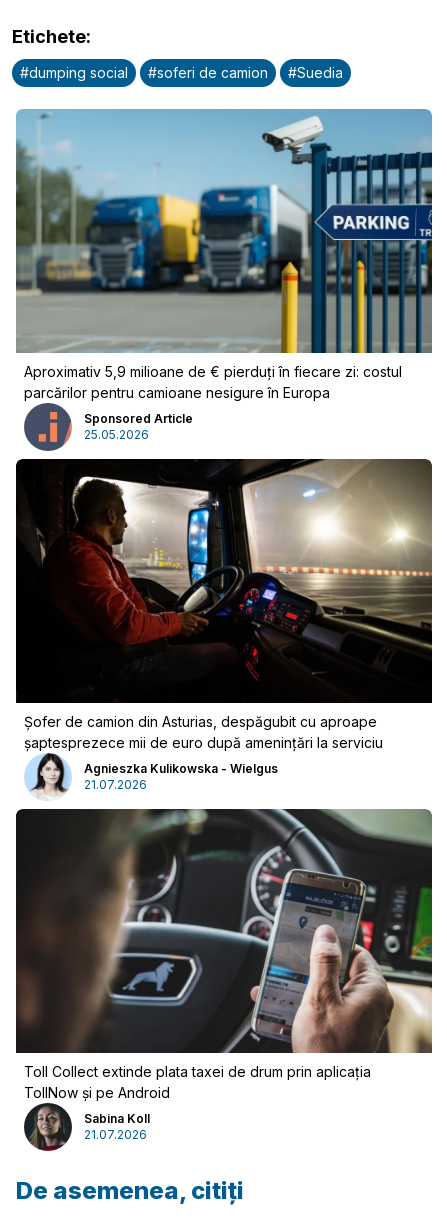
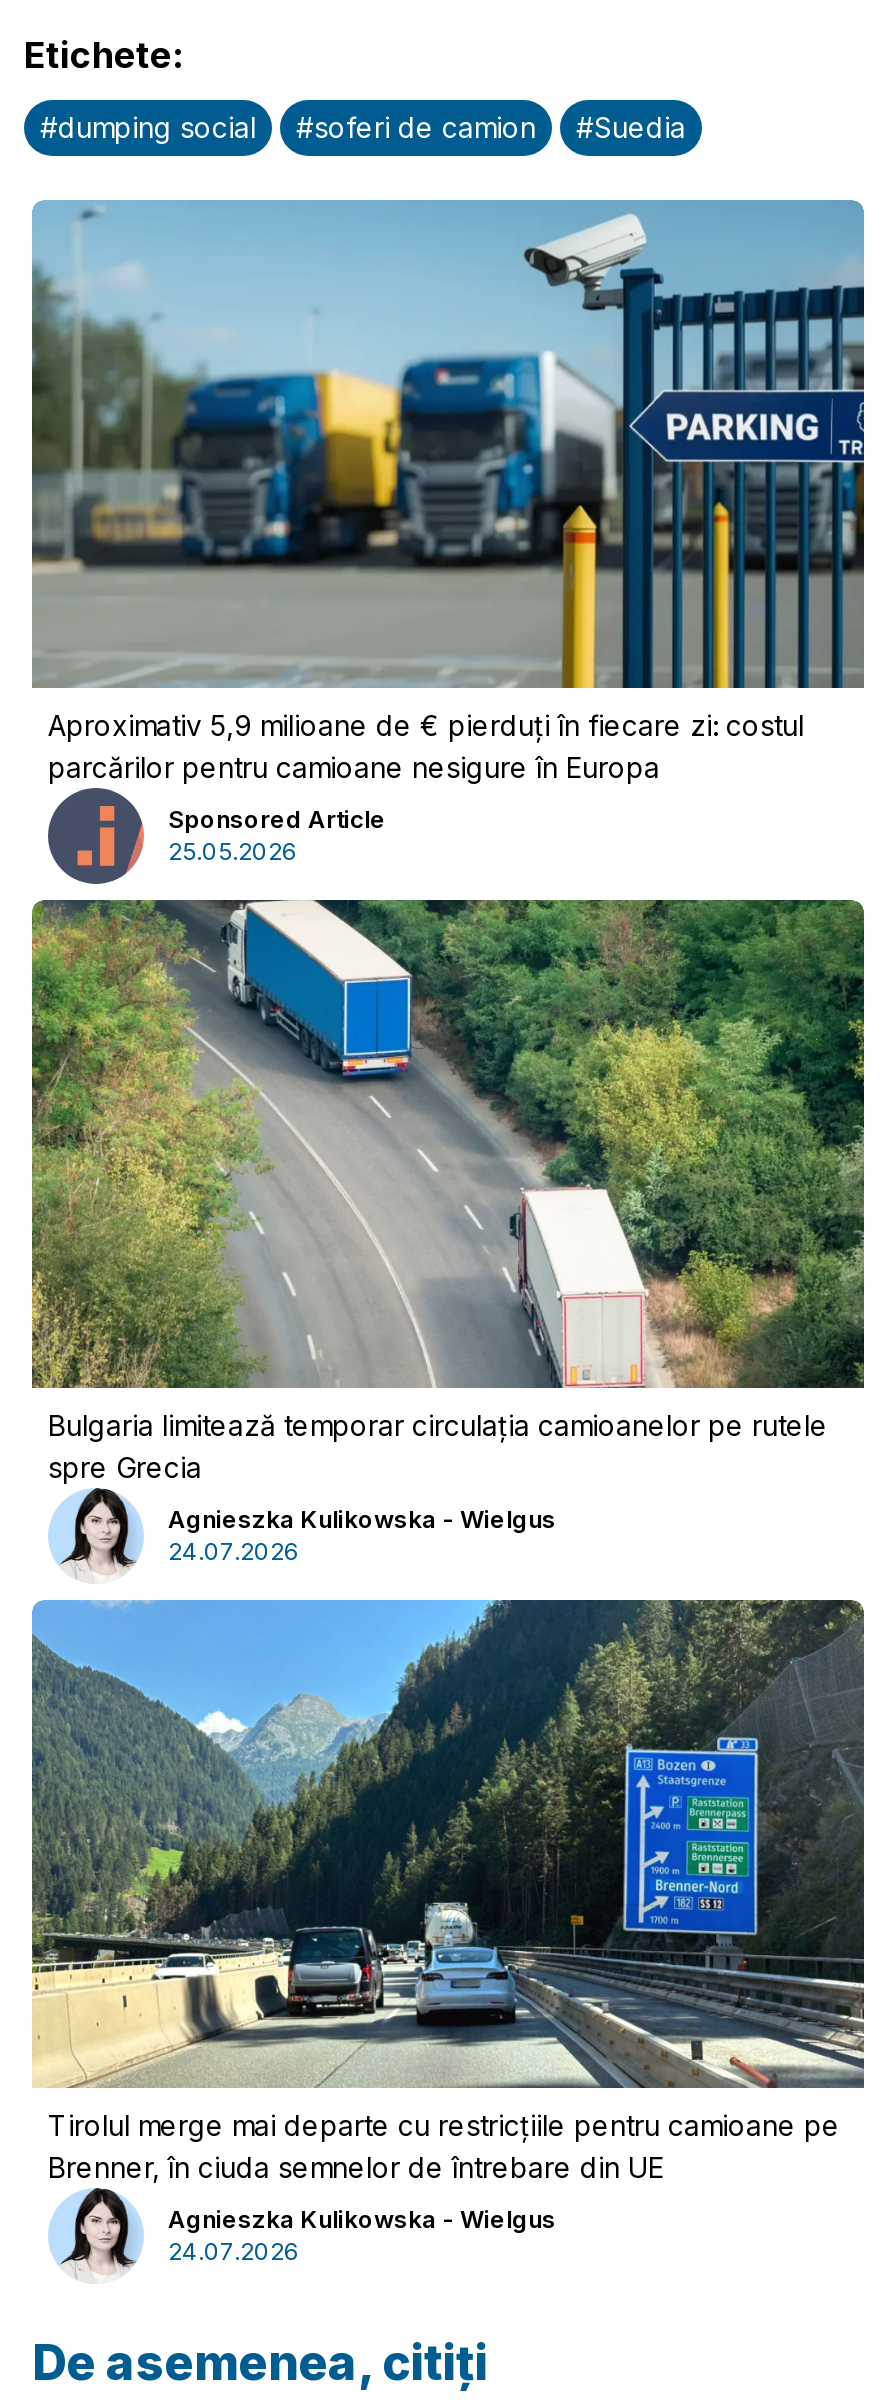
- [image]
- Șofer de camion din Asturias, despăgubit cu aproape
- șaptesprezece mii de euro după amenințări la serviciu
+ [image]
+ Bulgaria limitează temporar circulația camioanelor pe rutele
+ spre Grecia

- 21.07.2026
+ 24.07.2026

- [image]
- Toll Collect extinde plata taxei de drum prin aplicația
- TollNow și pe Android
+ [image]
+ Tirolul merge mai departe cu restricțiile pentru camioane pe
+ Brenner, în ciuda semnelor de întrebare din UE

- [image]
- Sabina Koll
- 21.07.2026
+ [image]
+ Agnieszka Kulikowska - Wielgus
+ 24.07.2026
